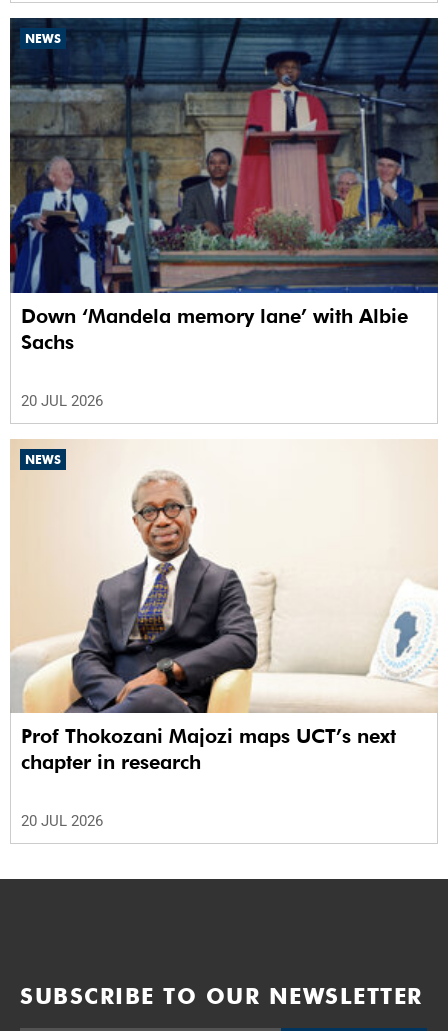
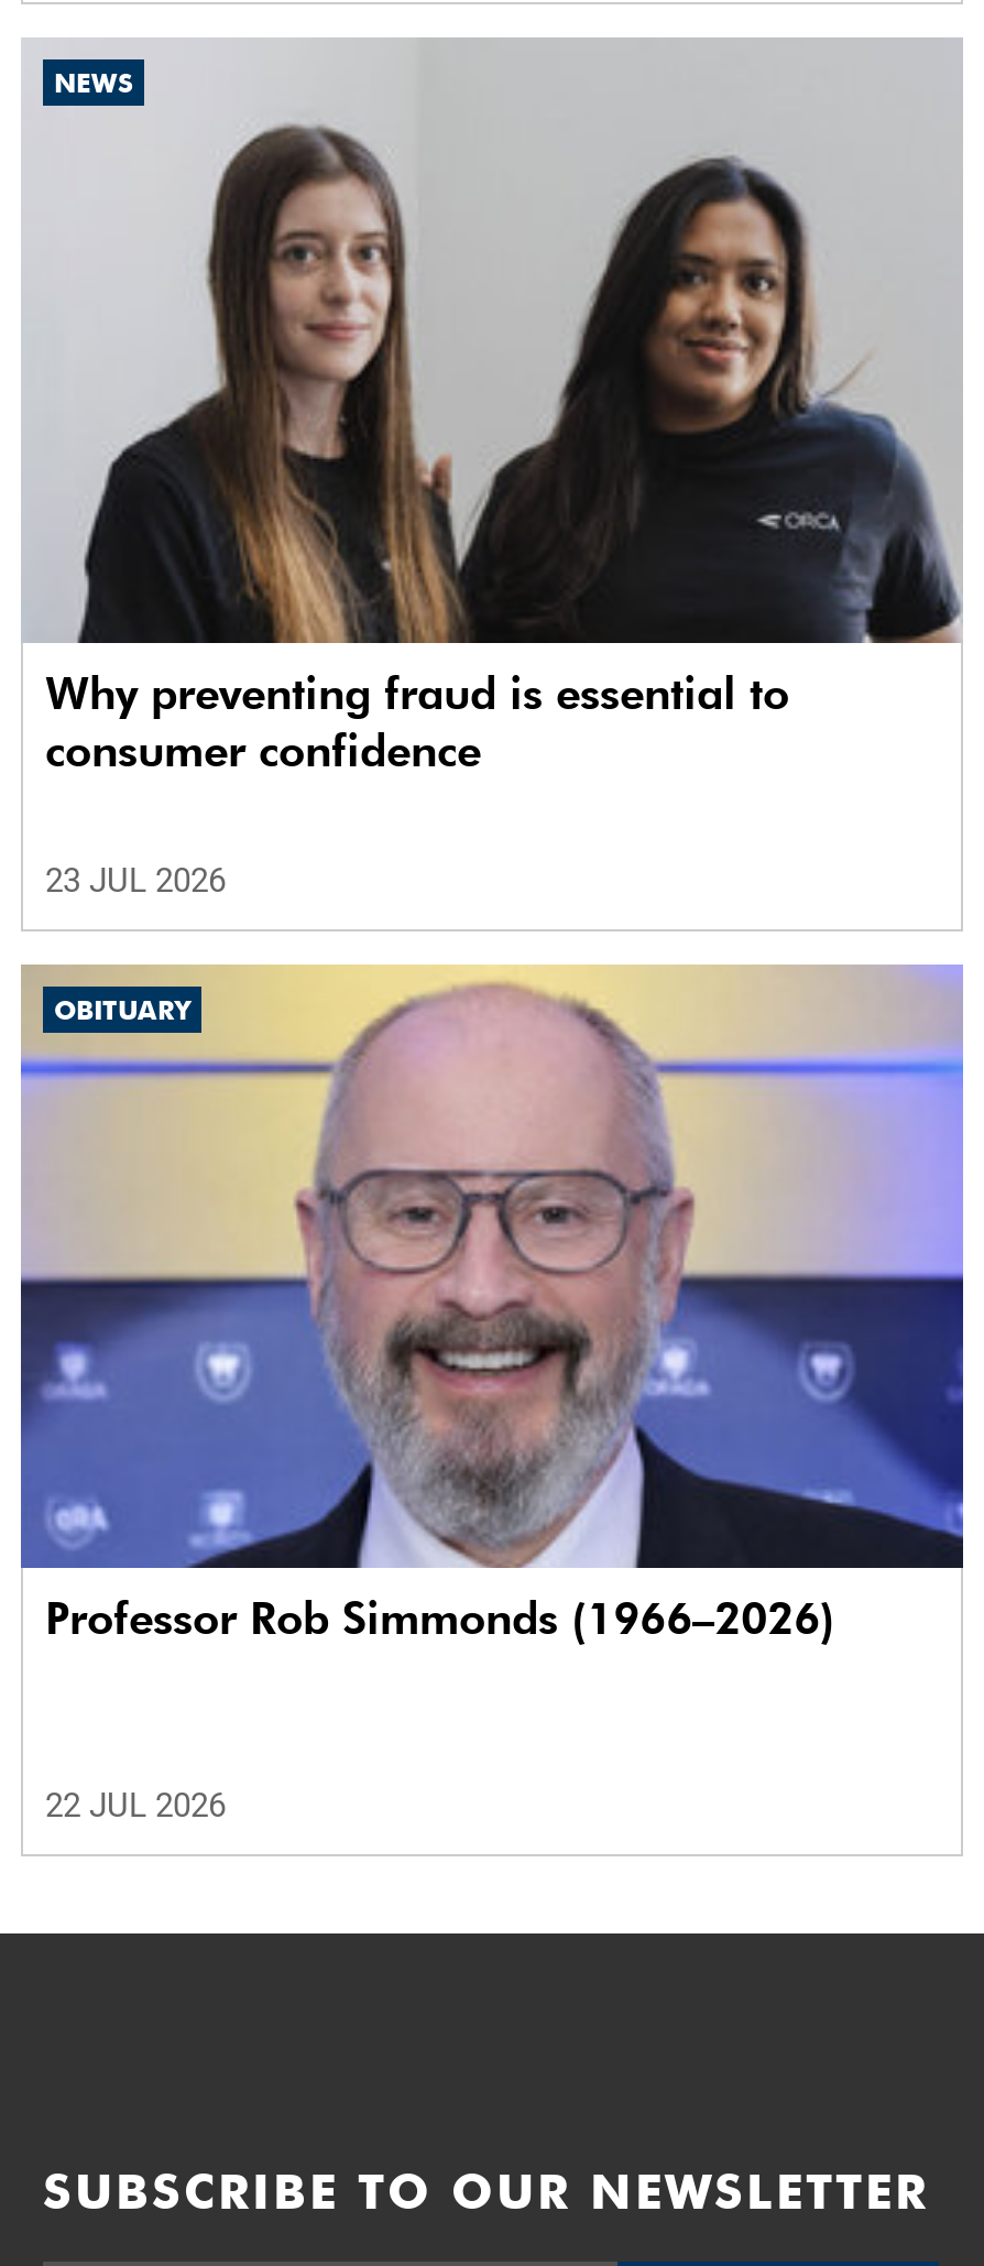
- [image]
- Down ‘Mandela memory lane’ with Albie
- Sachs
+ [image]
+ Why preventing fraud is essential to
+ consumer confidence

- 20 JUL 2026
+ 23 JUL 2026

- [image]
- NEWS
+ [image]
+ OBITUARY

- Prof Thokozani Majozi maps UCT’s next
- chapter in research
+ Professor Rob Simmonds (1966–2026)

- 20 JUL 2026
+ 22 JUL 2026
